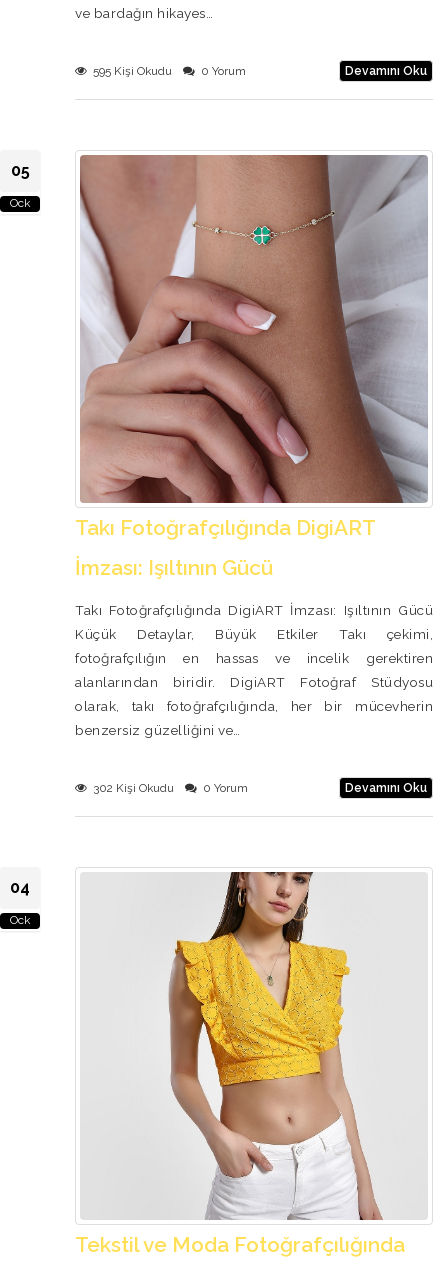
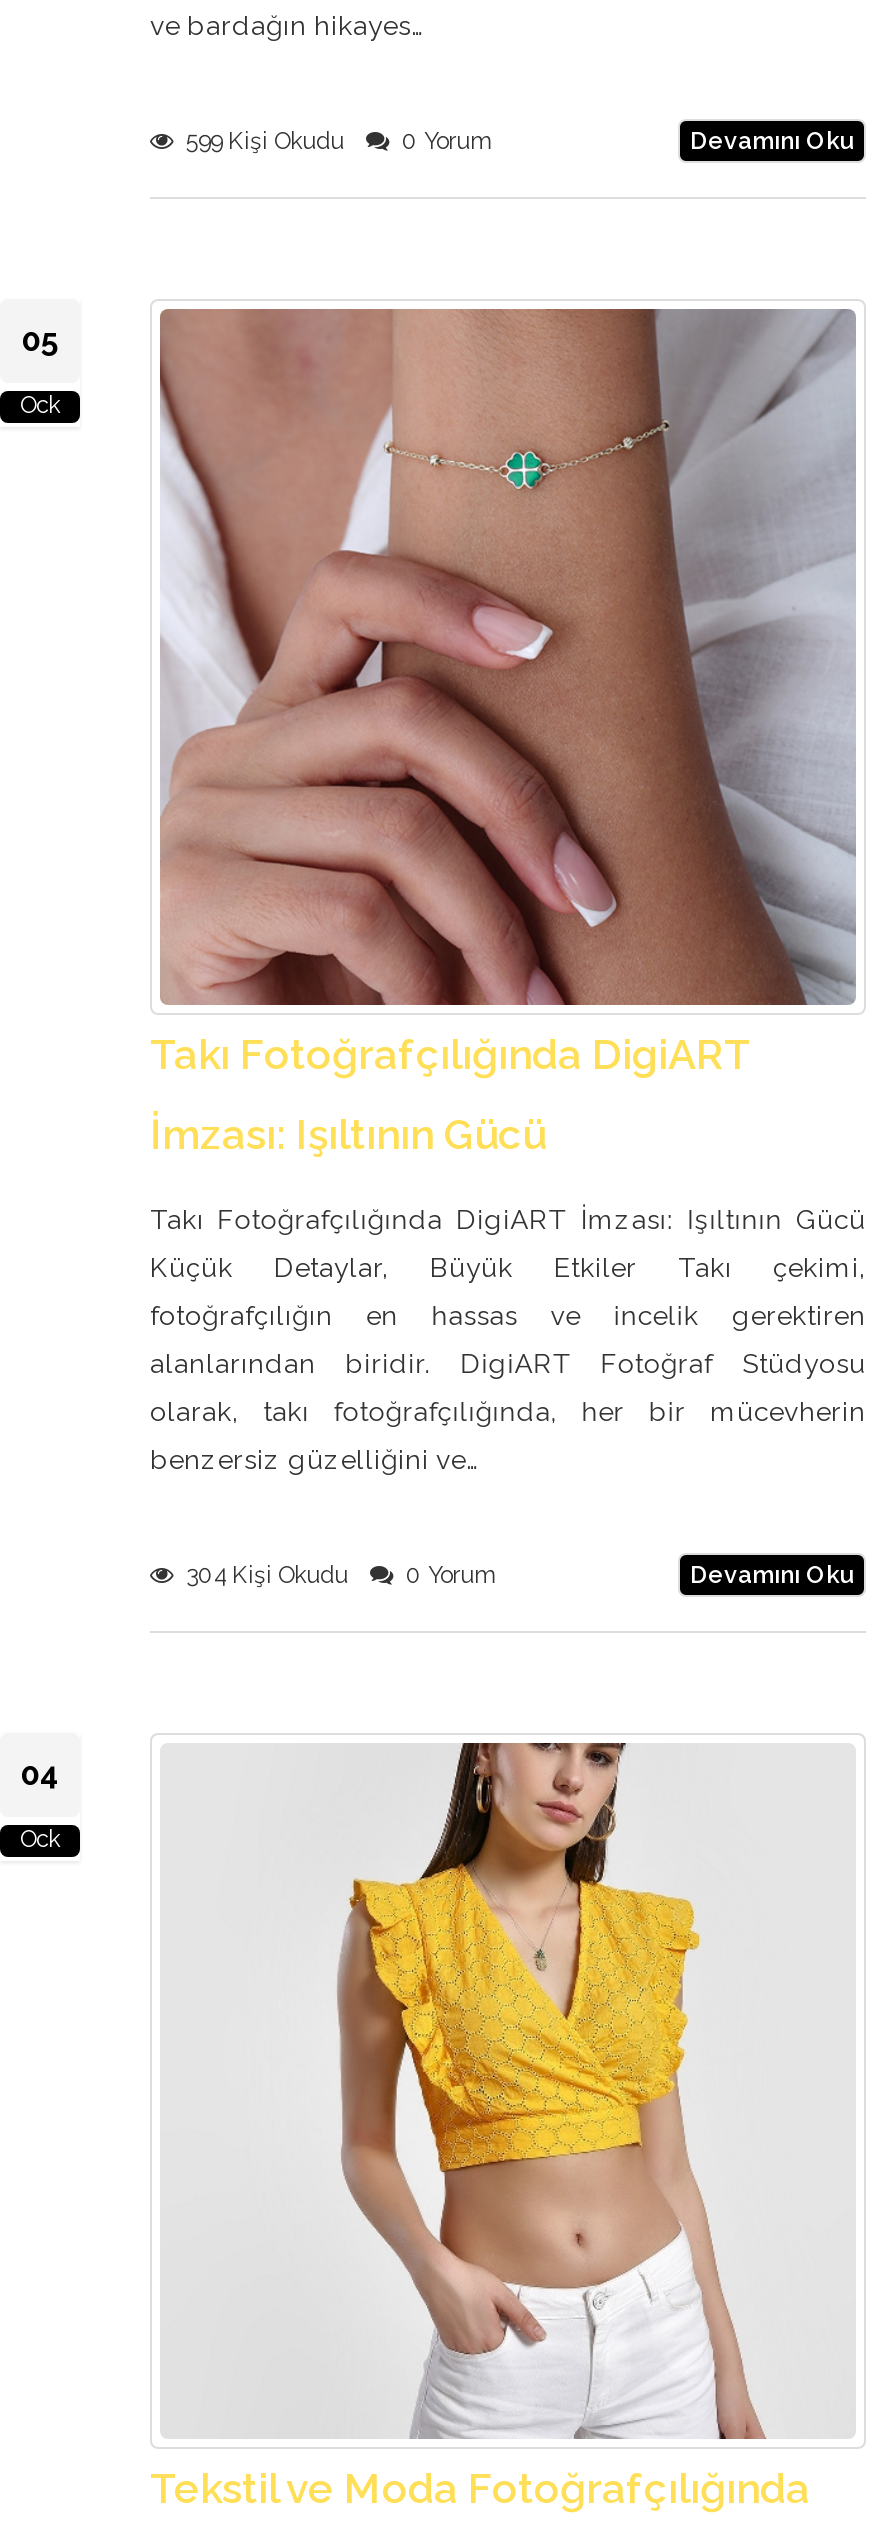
- 595 Kişi Okudu 0 Yorum
+ 599 Kişi Okudu 0 Yorum

- 302 Kişi Okudu 0 Yorum
+ 304 Kişi Okudu 0 Yorum
